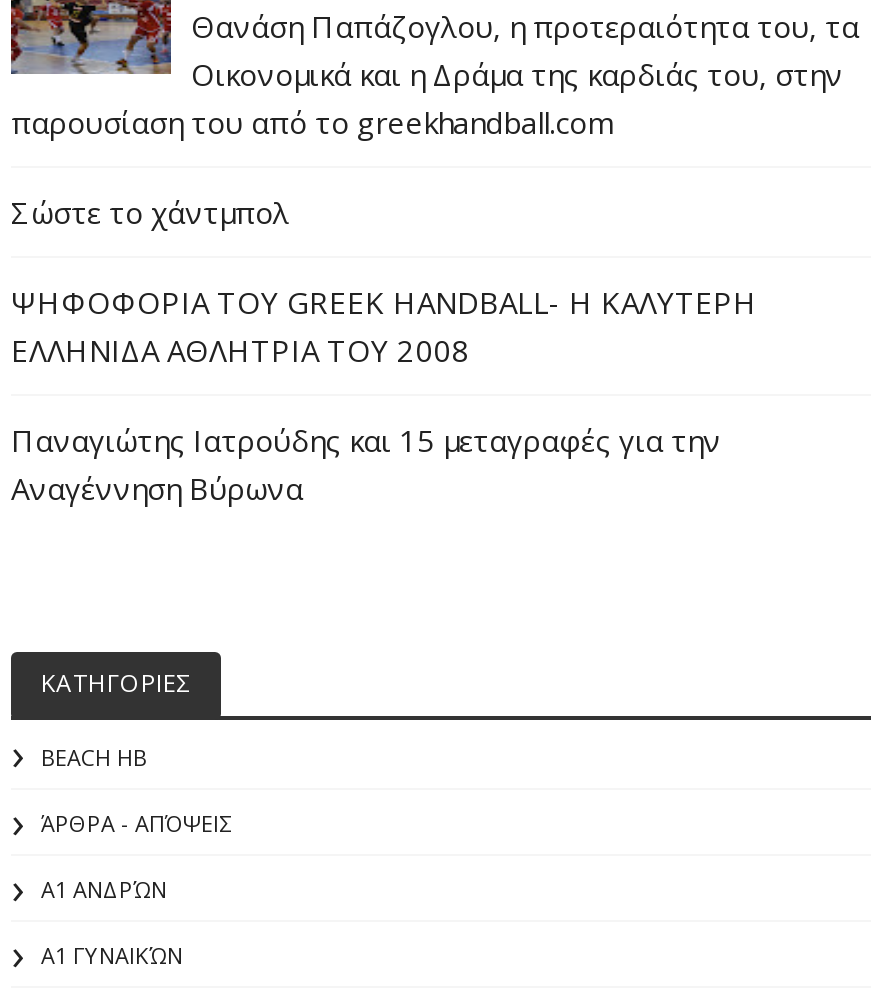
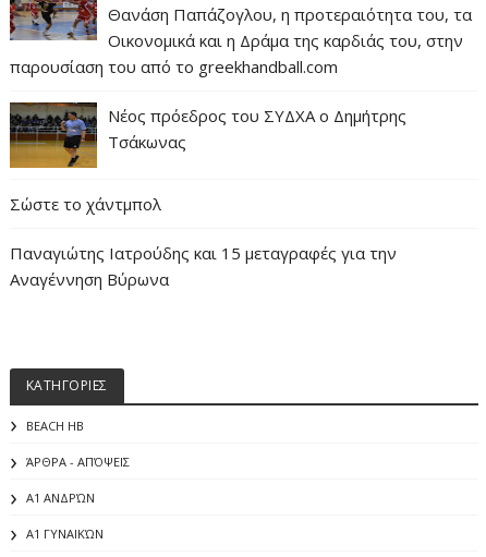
+ [image]
+ Νέος πρόεδρος του ΣΥΔΧΑ ο Δημήτρης
+ Τσάκωνας

moved down: Σώστε το χάντμπολ

- ΨΗΦΟΦΟΡΙΑ ΤΟΥ GREEK HANDBALL- H ΚΑΛΥΤΕΡΗ
- ΕΛΛΗΝΙΔΑ ΑΘΛΗΤΡΙΑ ΤΟΥ 2008
